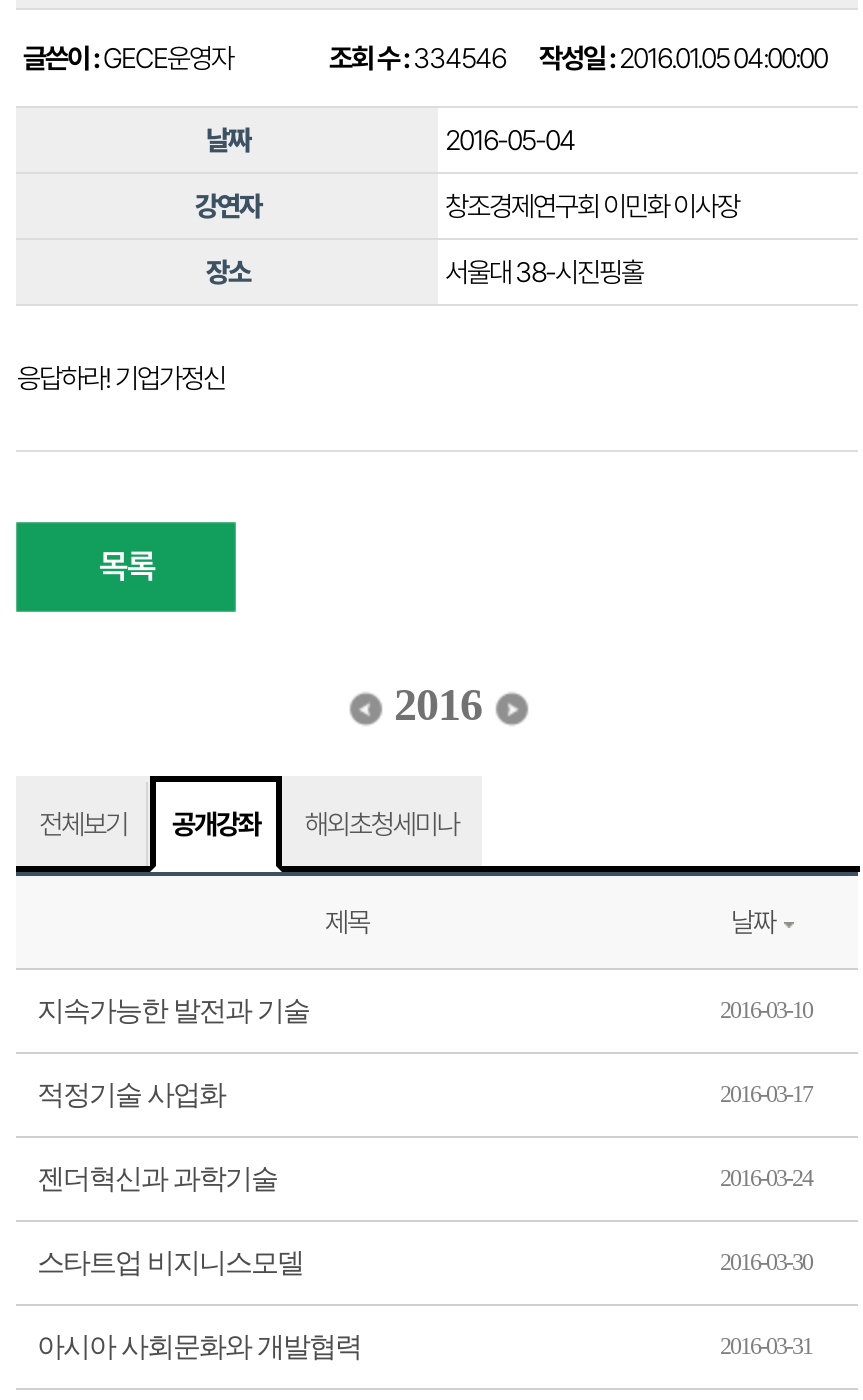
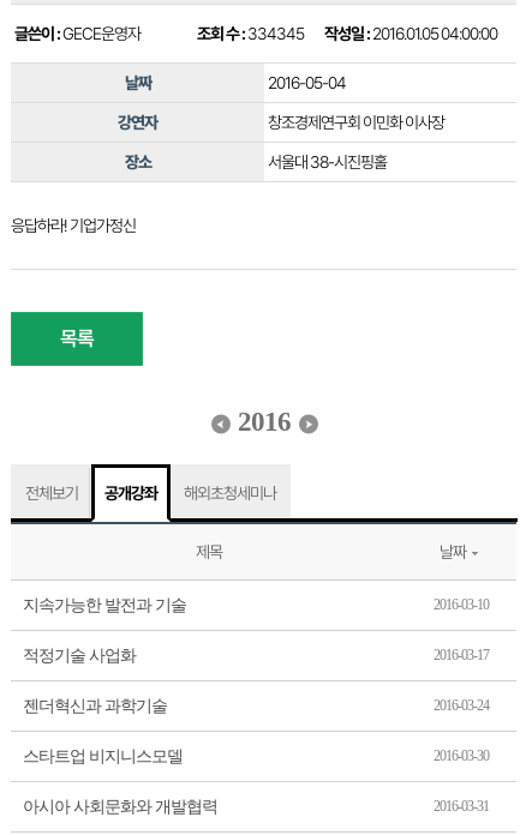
- 조회 수 : 334546 작성일 : 2016.01.05 04:00:00
+ 조회 수 : 334345 작성일 : 2016.01.05 04:00:00
